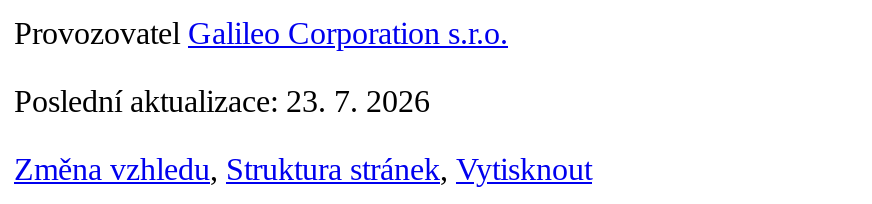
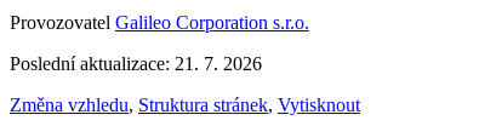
- Poslední aktualizace: 23. 7. 2026
+ Poslední aktualizace: 21. 7. 2026
